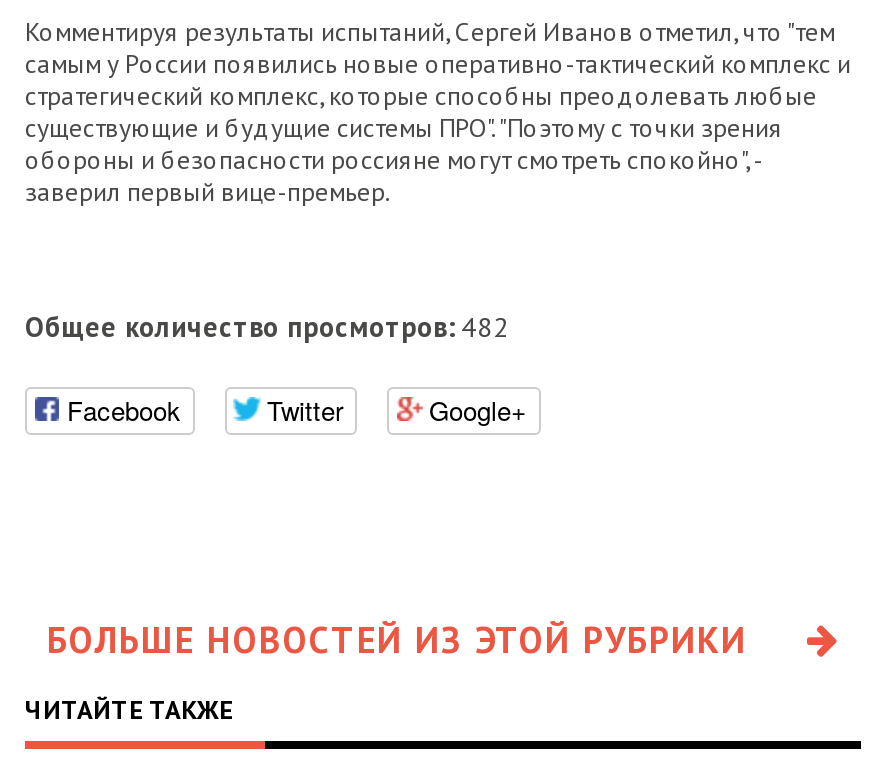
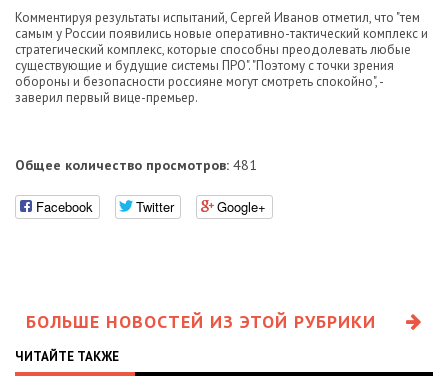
- Общее количество просмотров: 482
+ Общее количество просмотров: 481
